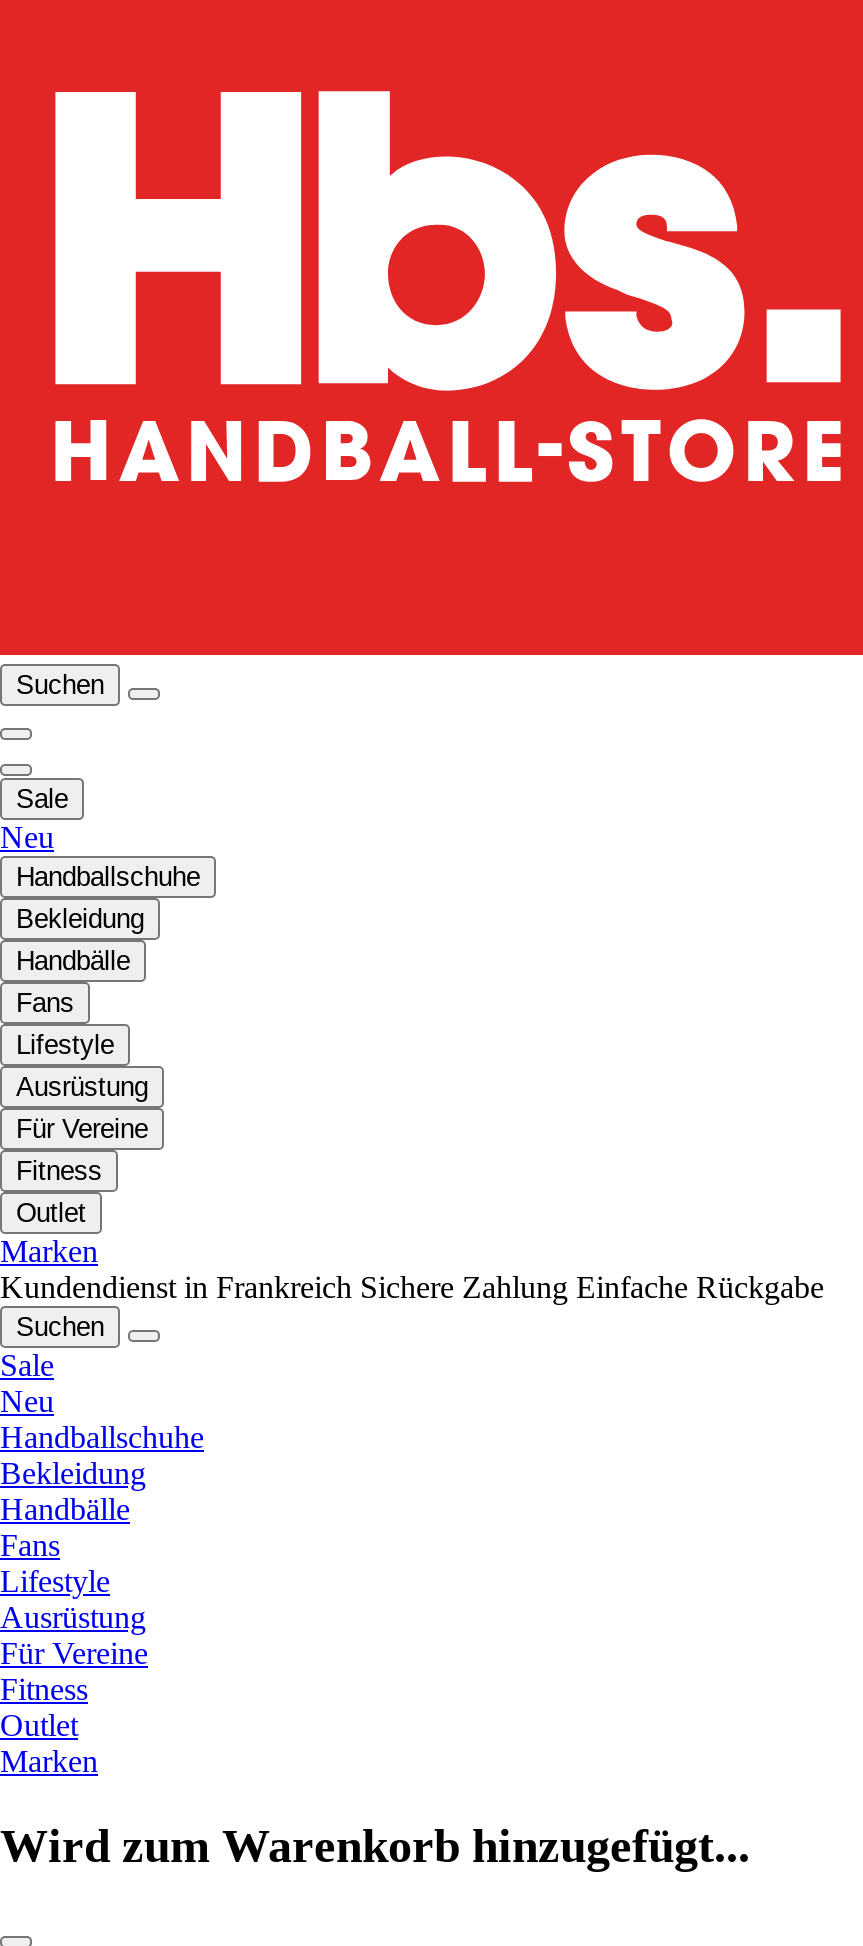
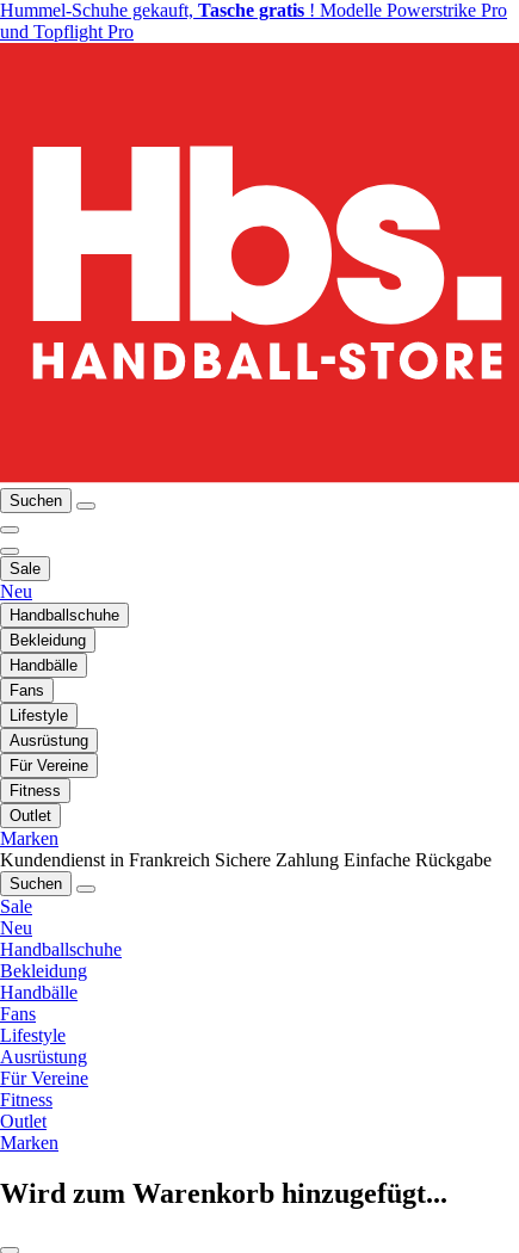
+ Hummel-Schuhe gekauft, Tasche gratis! Modelle Powerstrike Pro
+ und Topflight Pro
